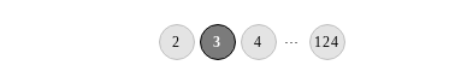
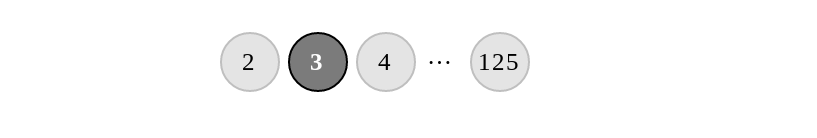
- 124
+ 125
